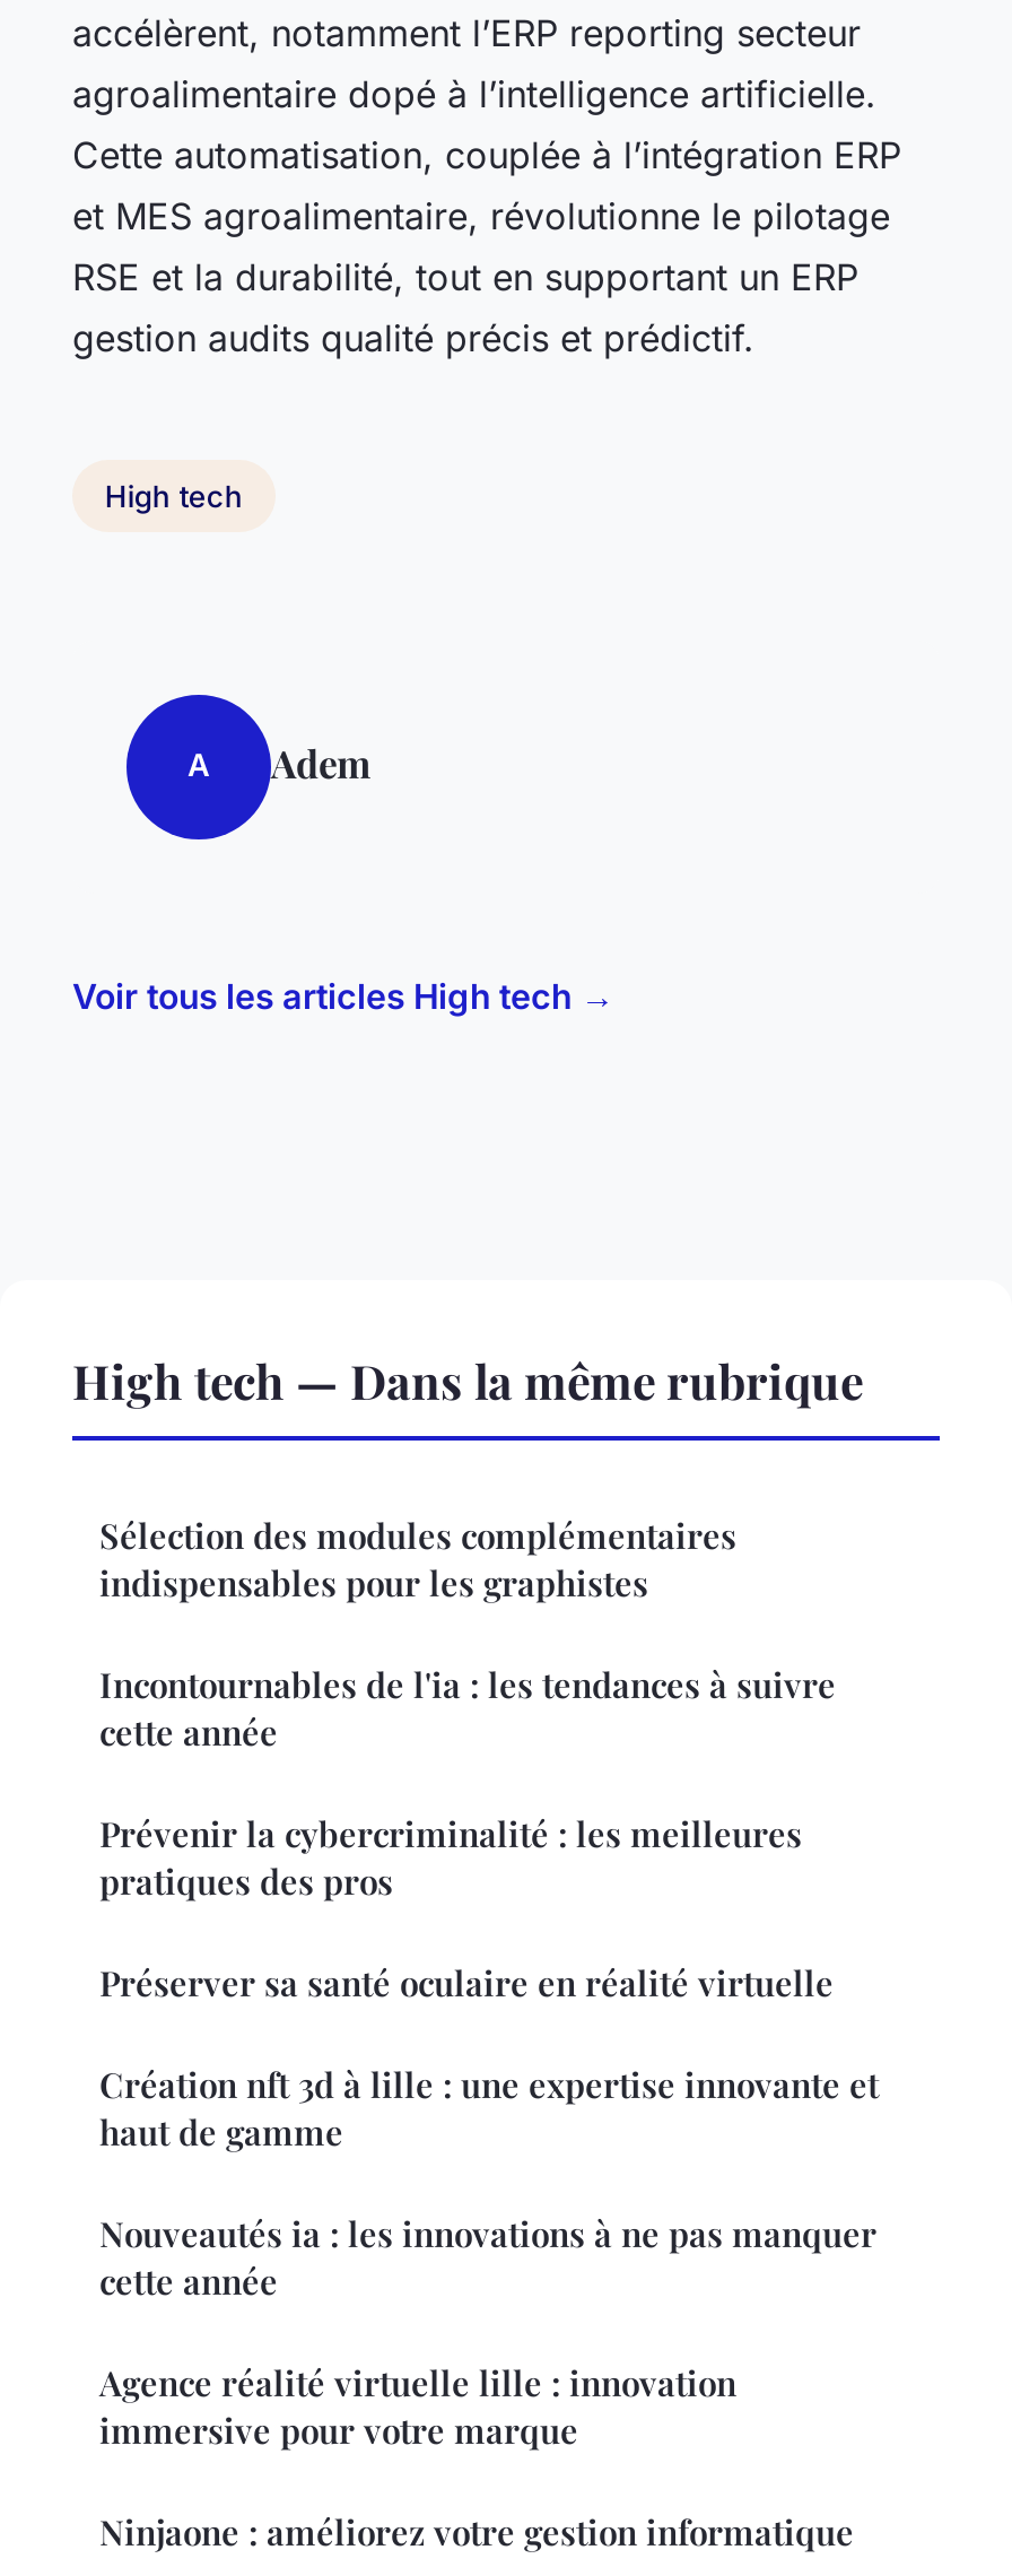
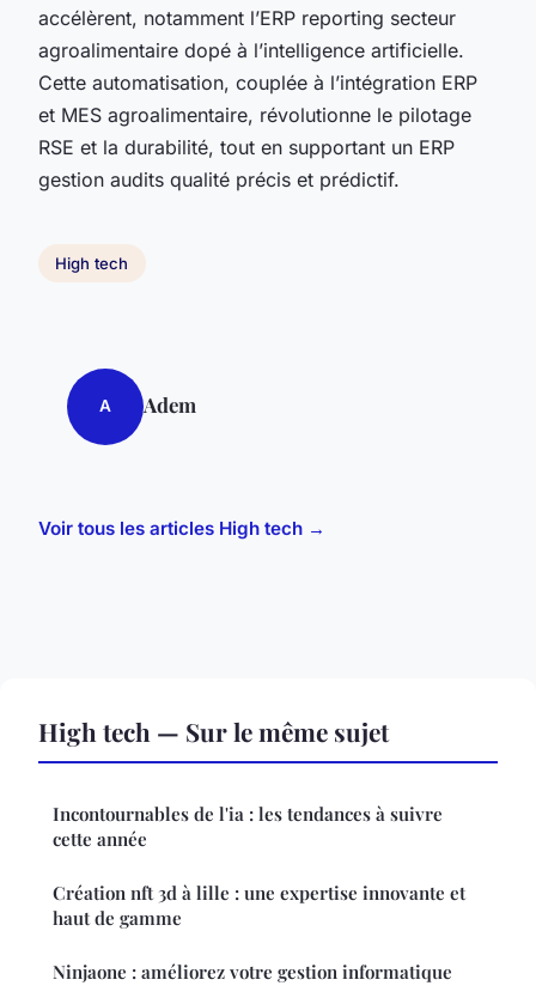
- High tech — Dans la même rubrique
- Sélection des modules complémentaires
- indispensables pour les graphistes
+ High tech — Sur le même sujet

- Prévenir la cybercriminalité : les meilleures
- pratiques des pros
- Préserver sa santé oculaire en réalité virtuelle

- Nouveautés ia : les innovations à ne pas manquer
- cette année
- Agence réalité virtuelle lille : innovation
- immersive pour votre marque
